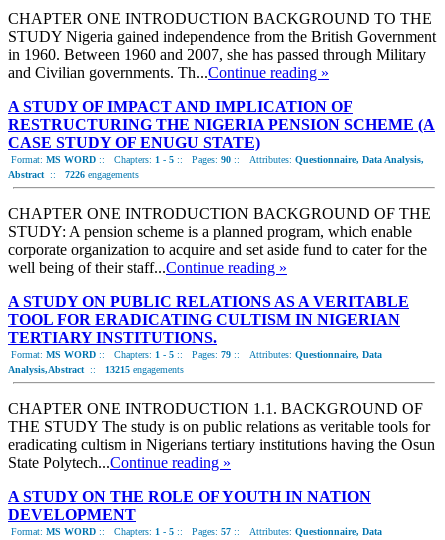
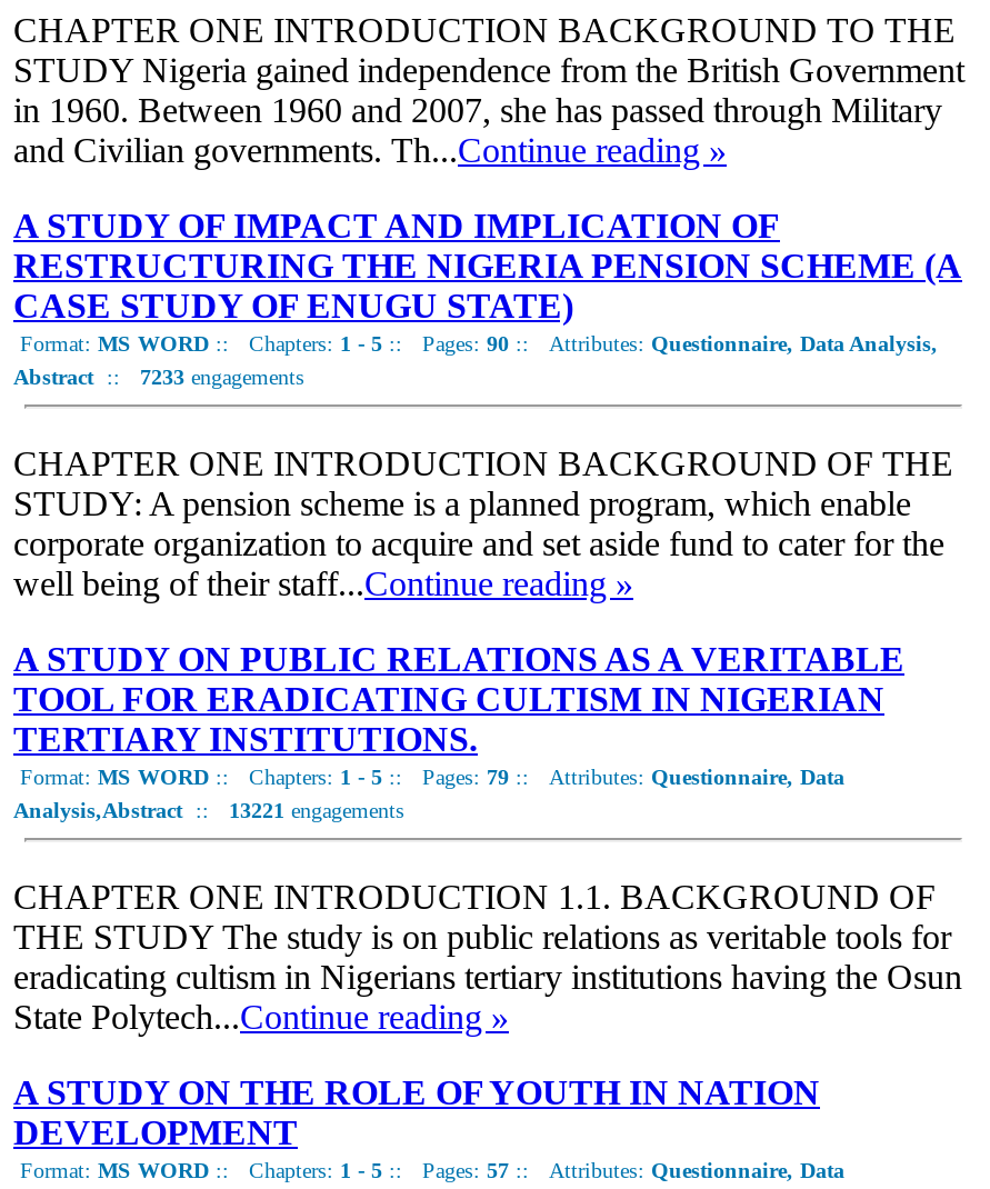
- Abstract:: 7226 engagements
+ Abstract:: 7233 engagements

- Analysis,Abstract:: 13215 engagements
+ Analysis,Abstract:: 13221 engagements
